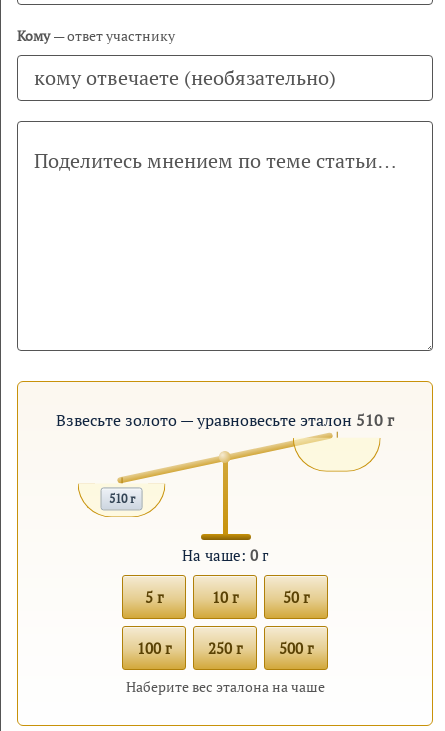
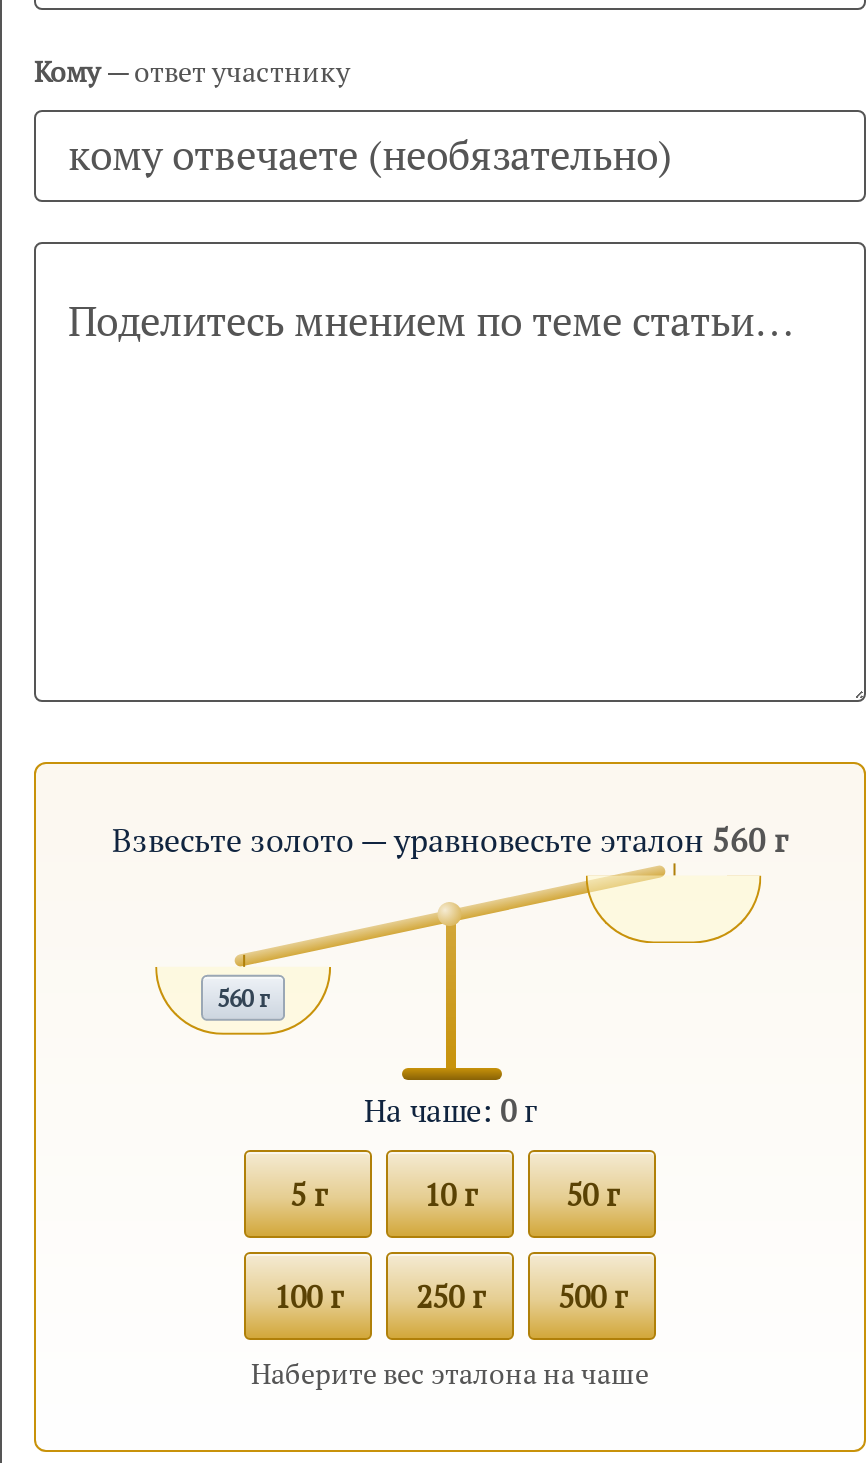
- Взвесьте золото — уравновесьте эталон 510 г
+ Взвесьте золото — уравновесьте эталон 560 г

- 510 г
+ 560 г
